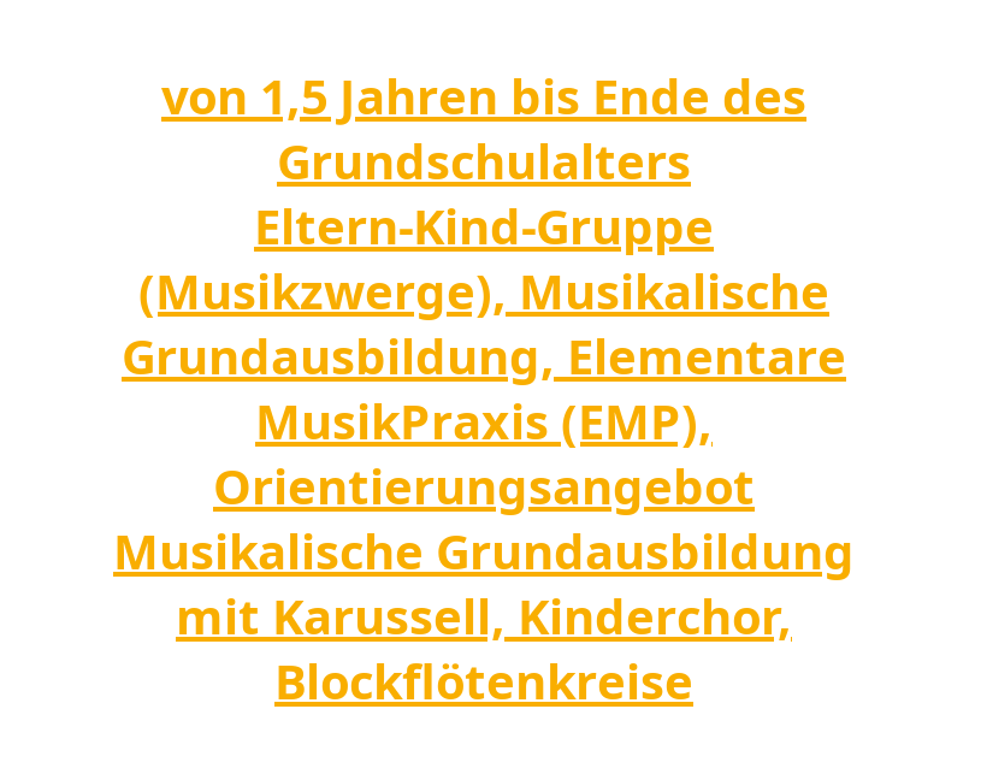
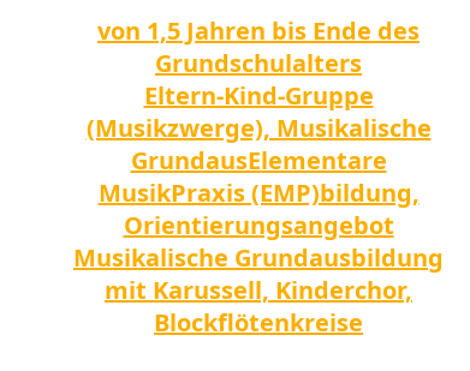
- Grundausbildung, Elementare
- MusikPraxis (EMP),
+ GrundausElementare
+ MusikPraxis (EMP)bildung,
